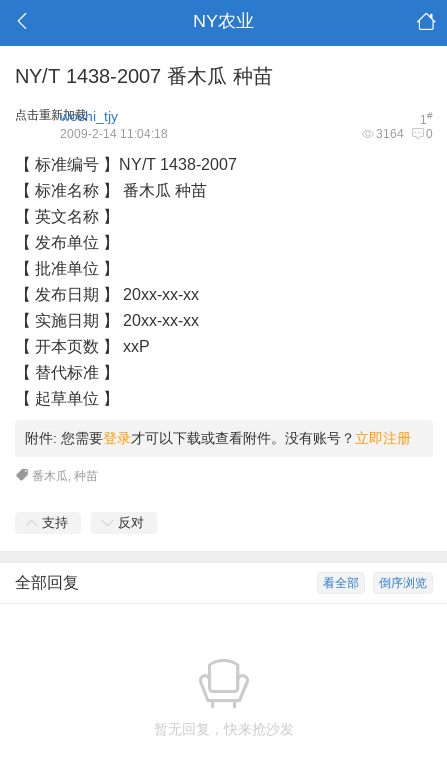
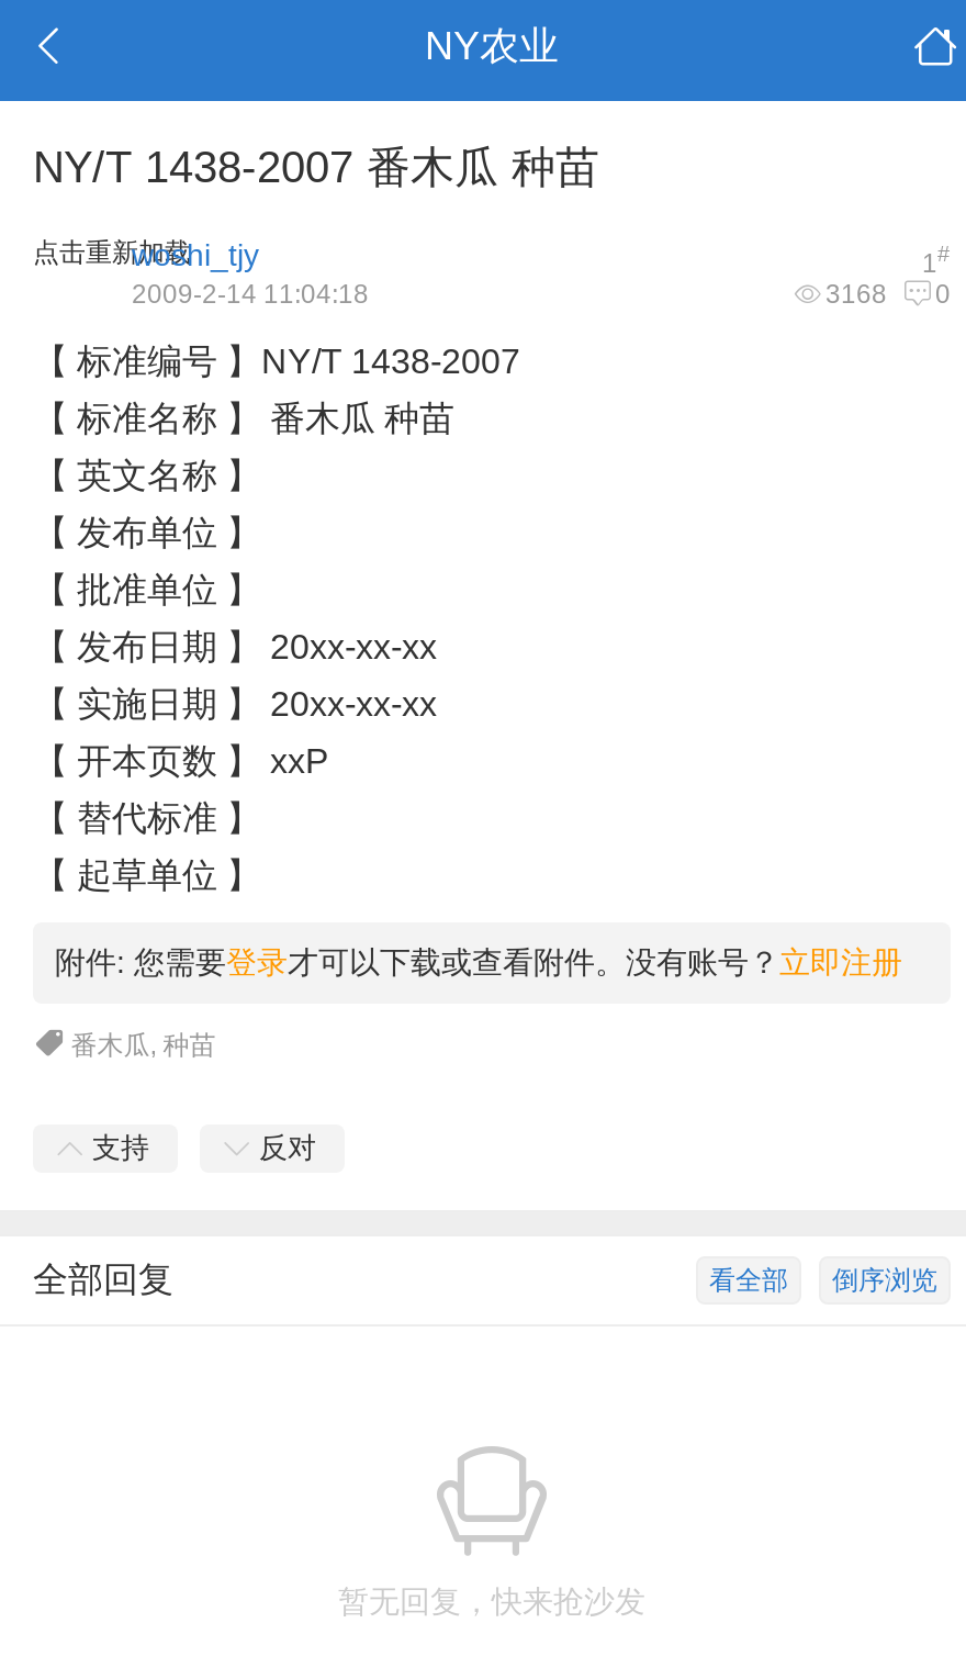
- 3164 0
+ 3168 0
